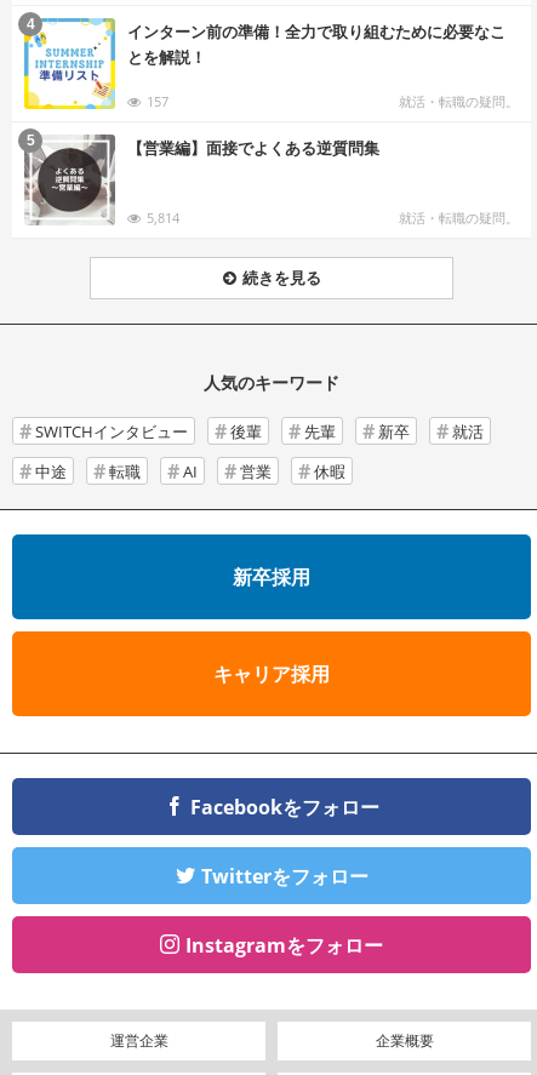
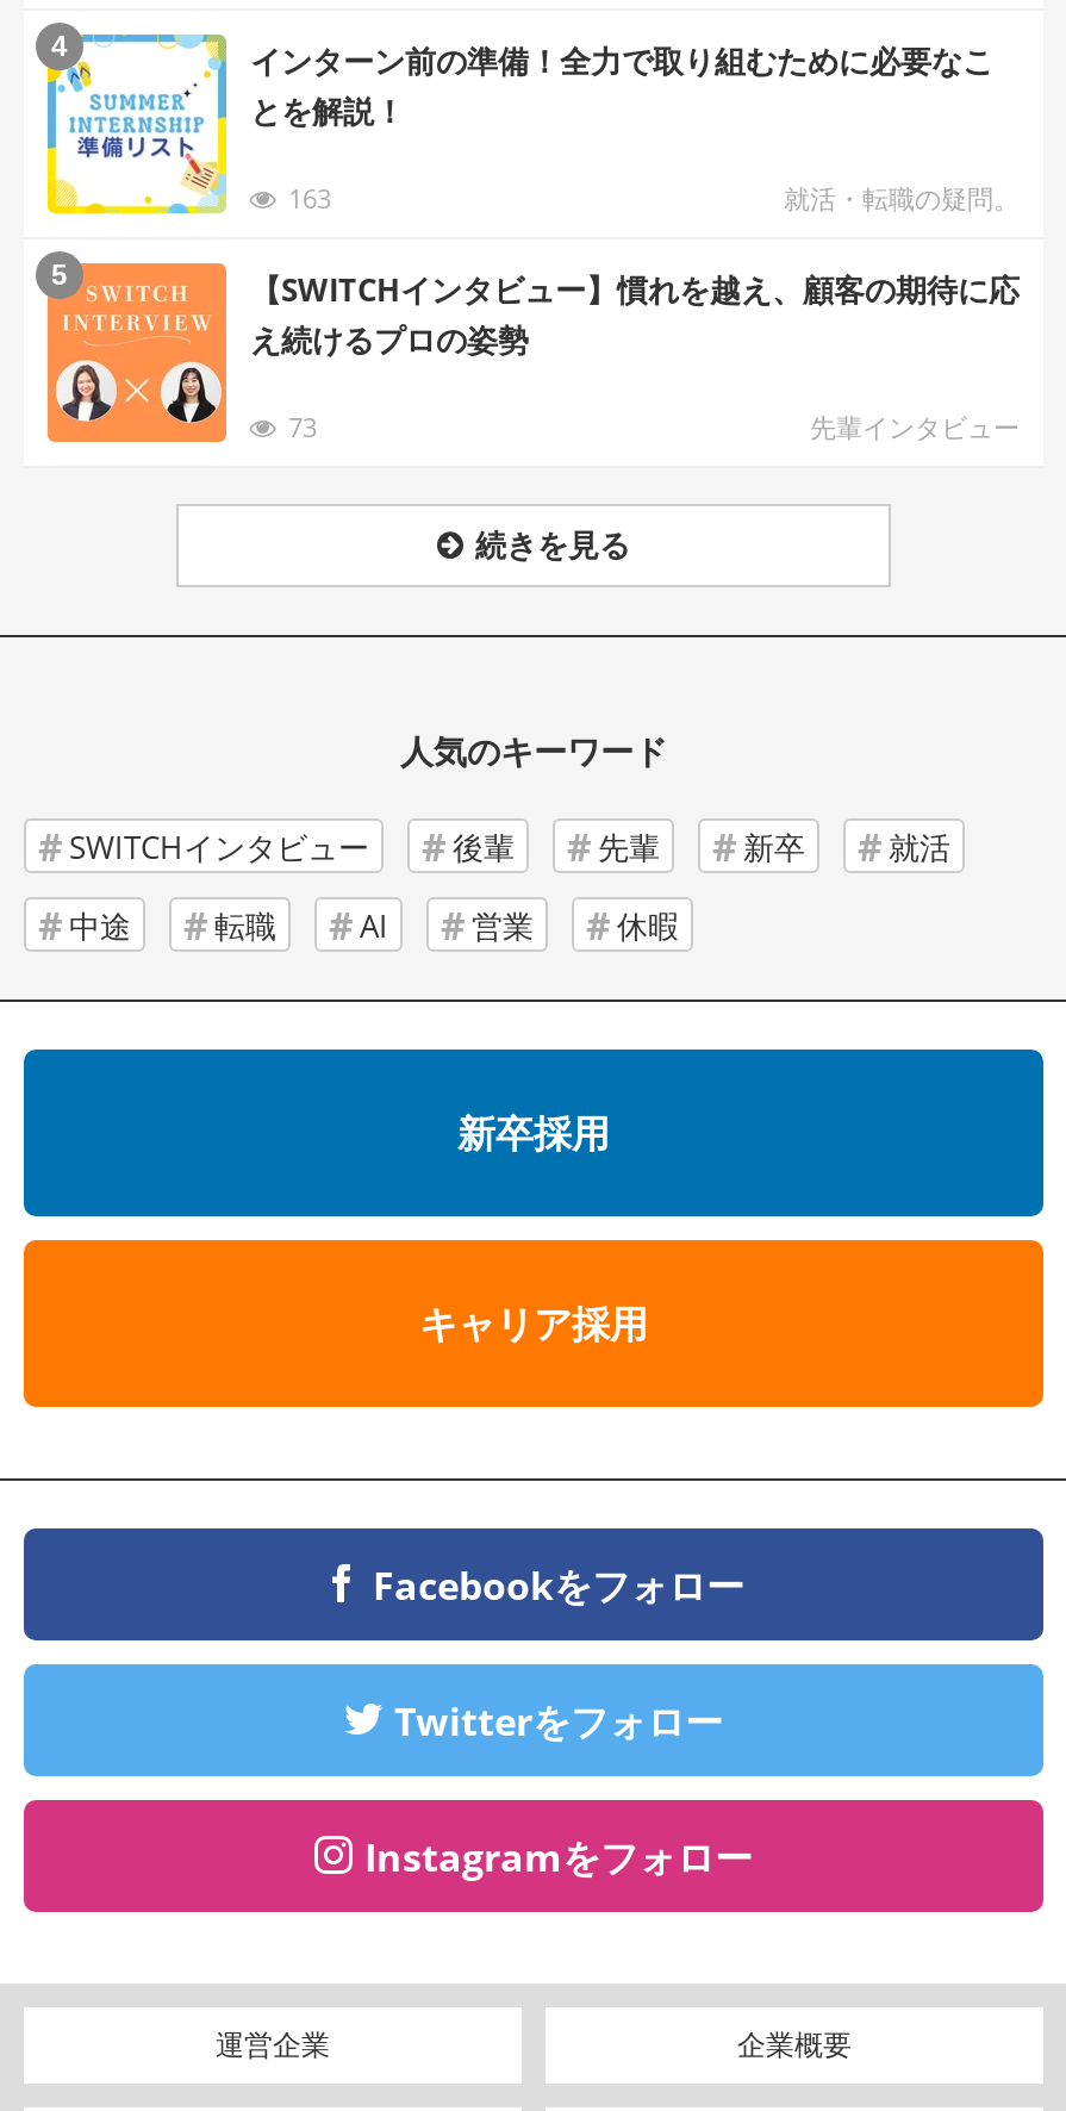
- 157
+ 163

- [image]
- 【営業編】面接でよくある逆質問集
+ [image]
+ 【SWITCHインタビュー】慣れを越え、顧客の期待に応
+ え続けるプロの姿勢

- 5,814
- 就活・転職の疑問。
+ 73
+ 先輩インタビュー
